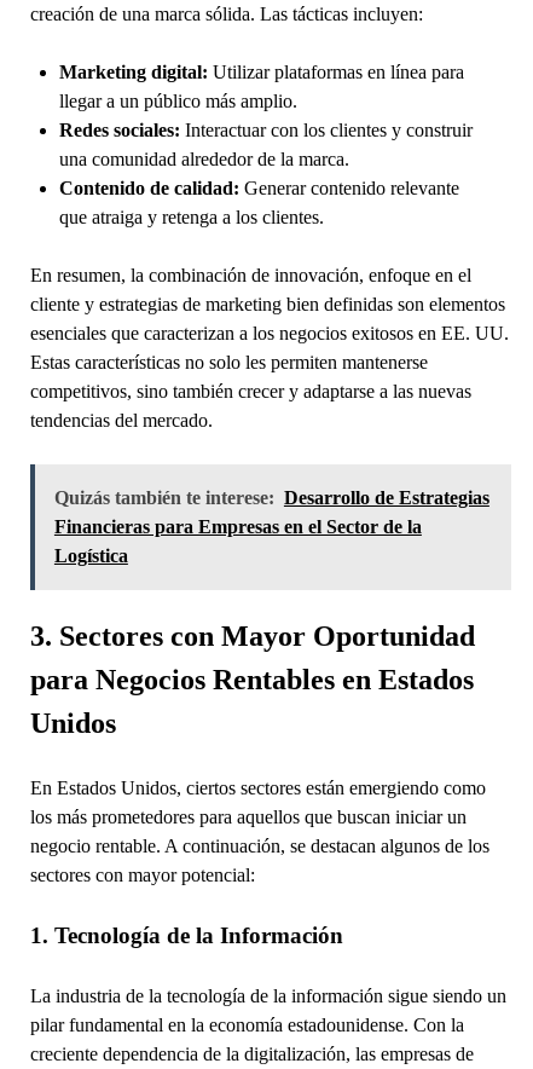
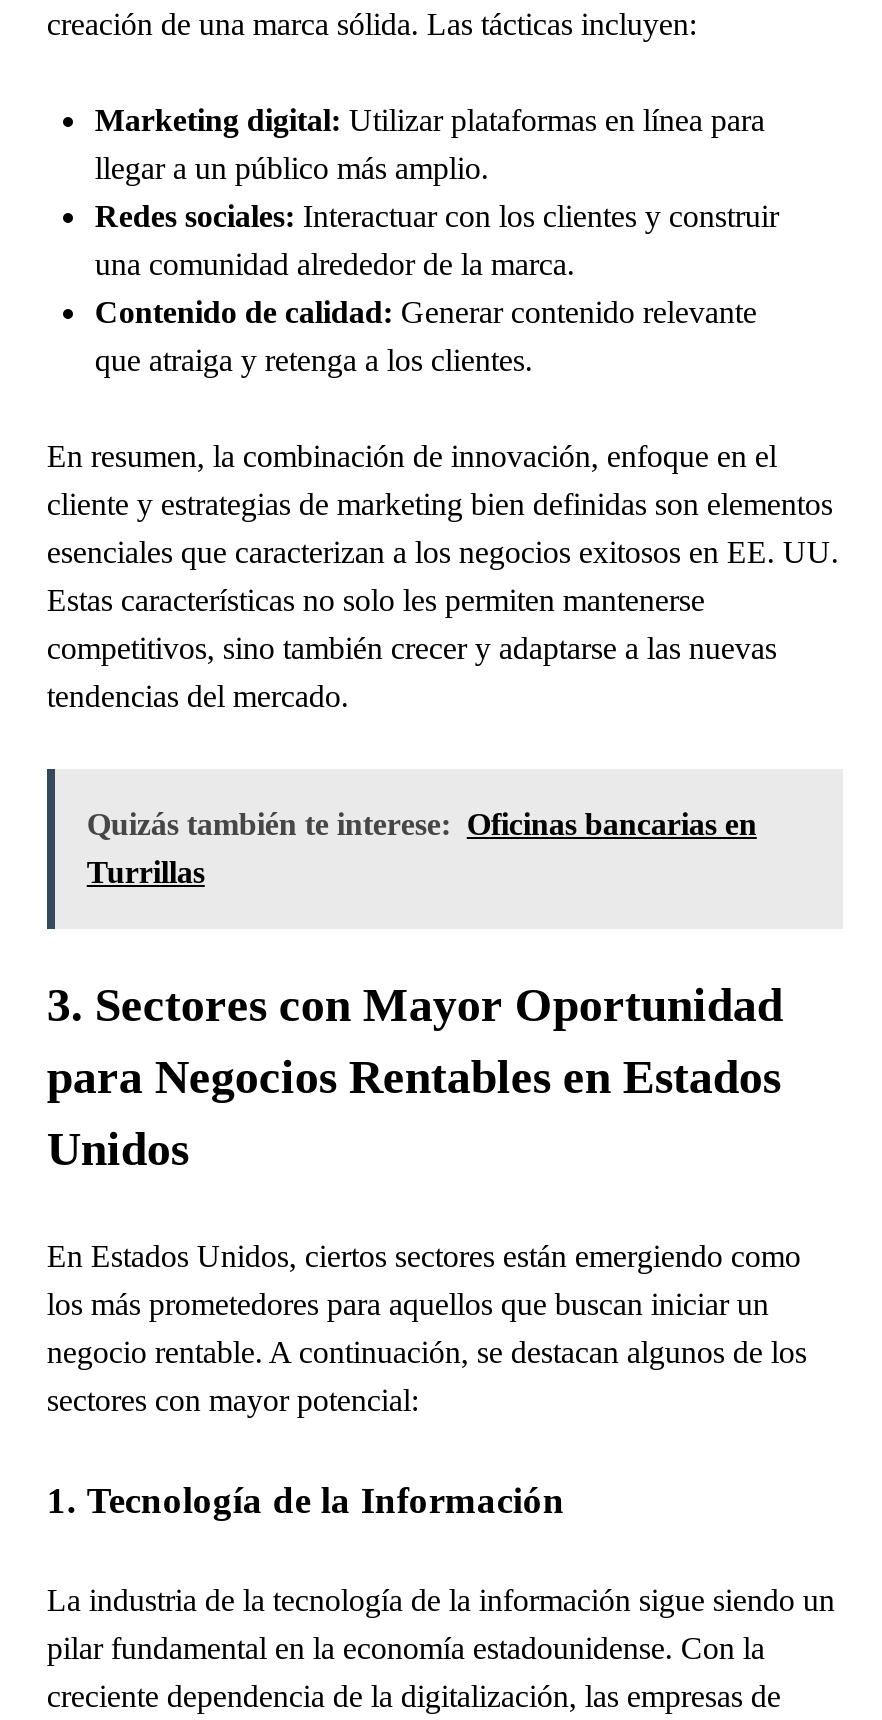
- Quizás también te interese: Desarrollo de Estrategias
- Financieras para Empresas en el Sector de la
- Logística
+ Quizás también te interese: Oficinas bancarias en
+ Turrillas
